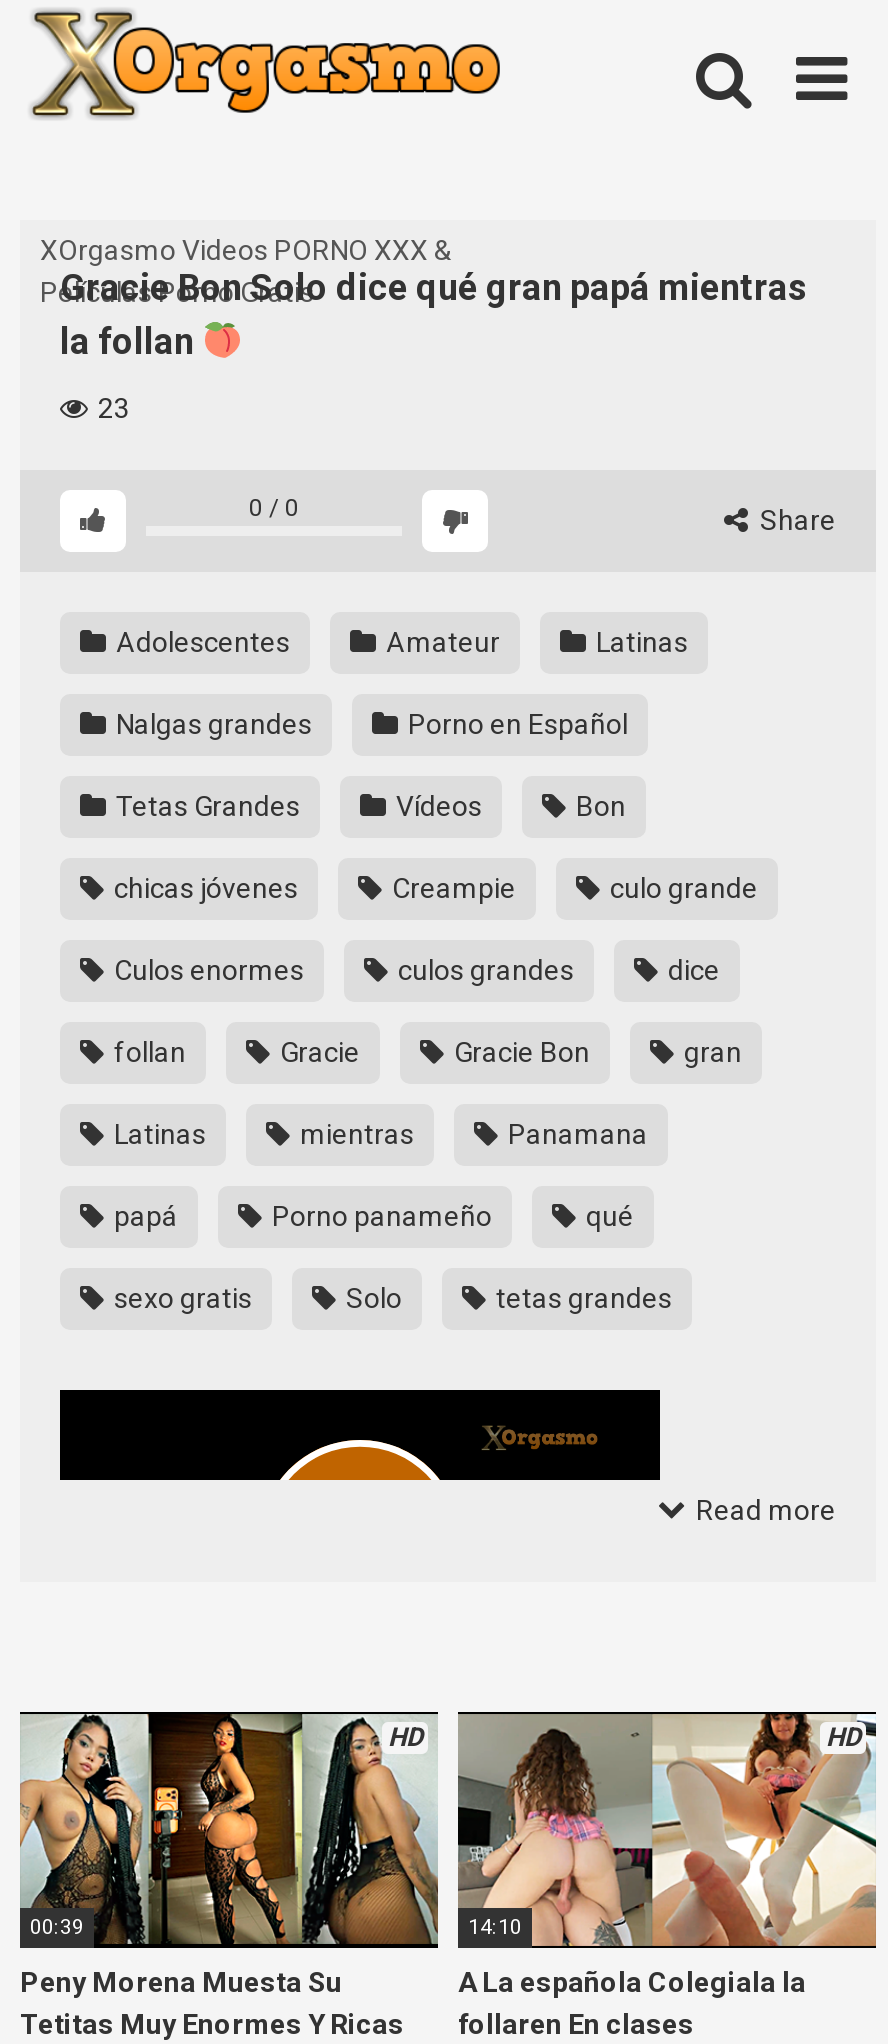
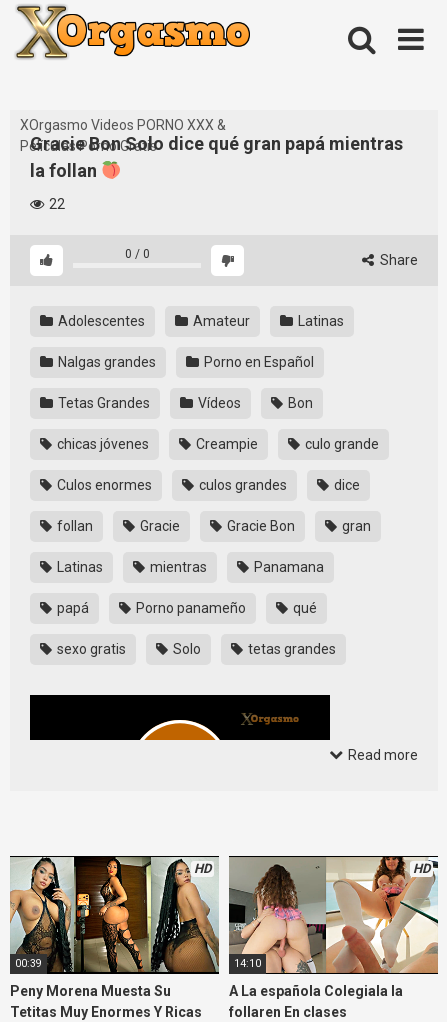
- 23
+ 22
